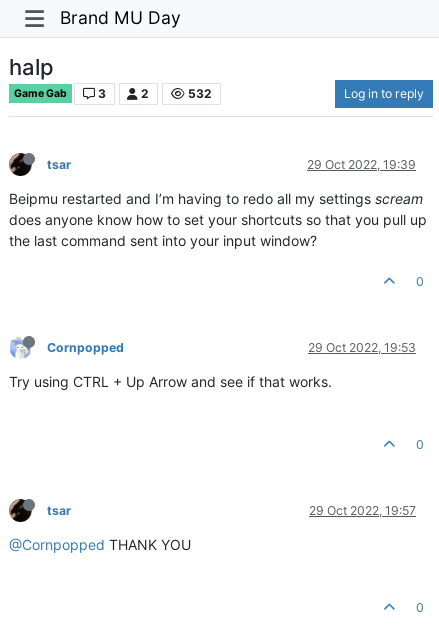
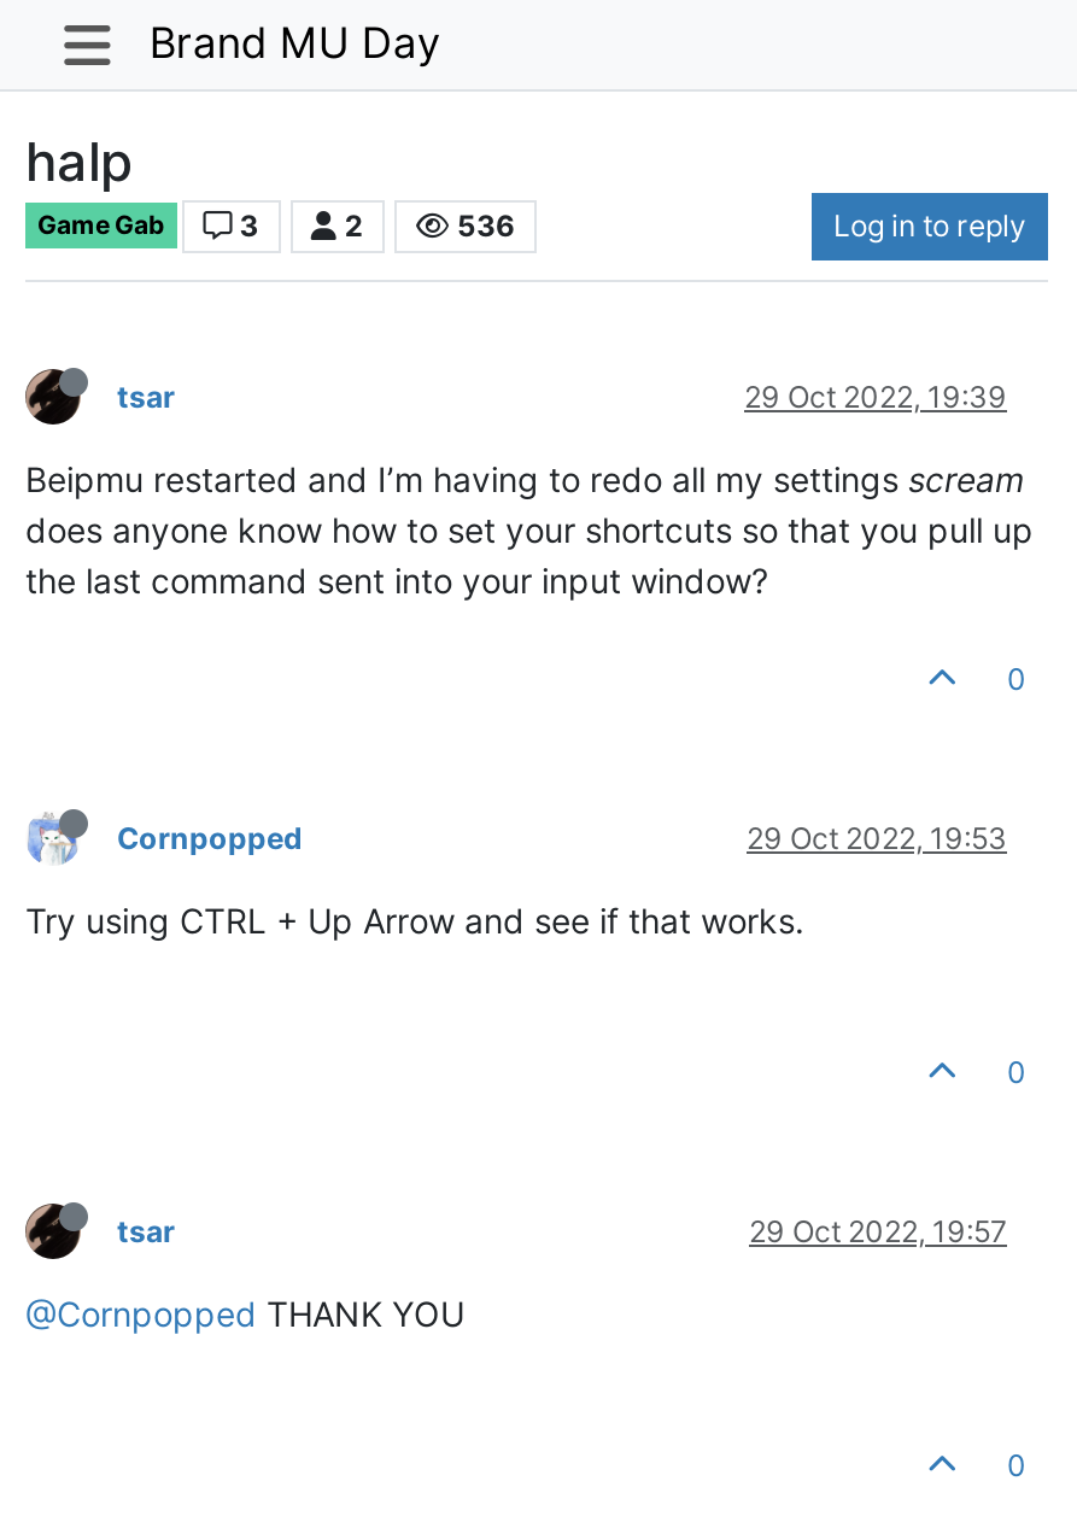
- 532
+ 536
